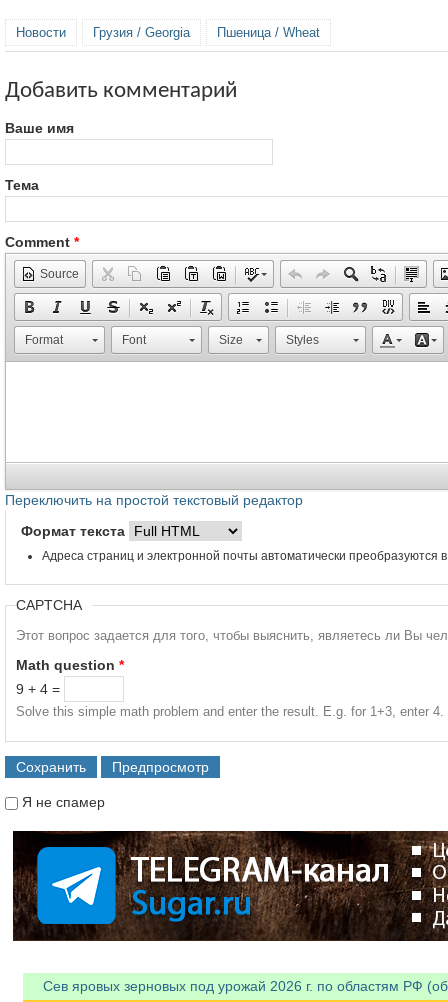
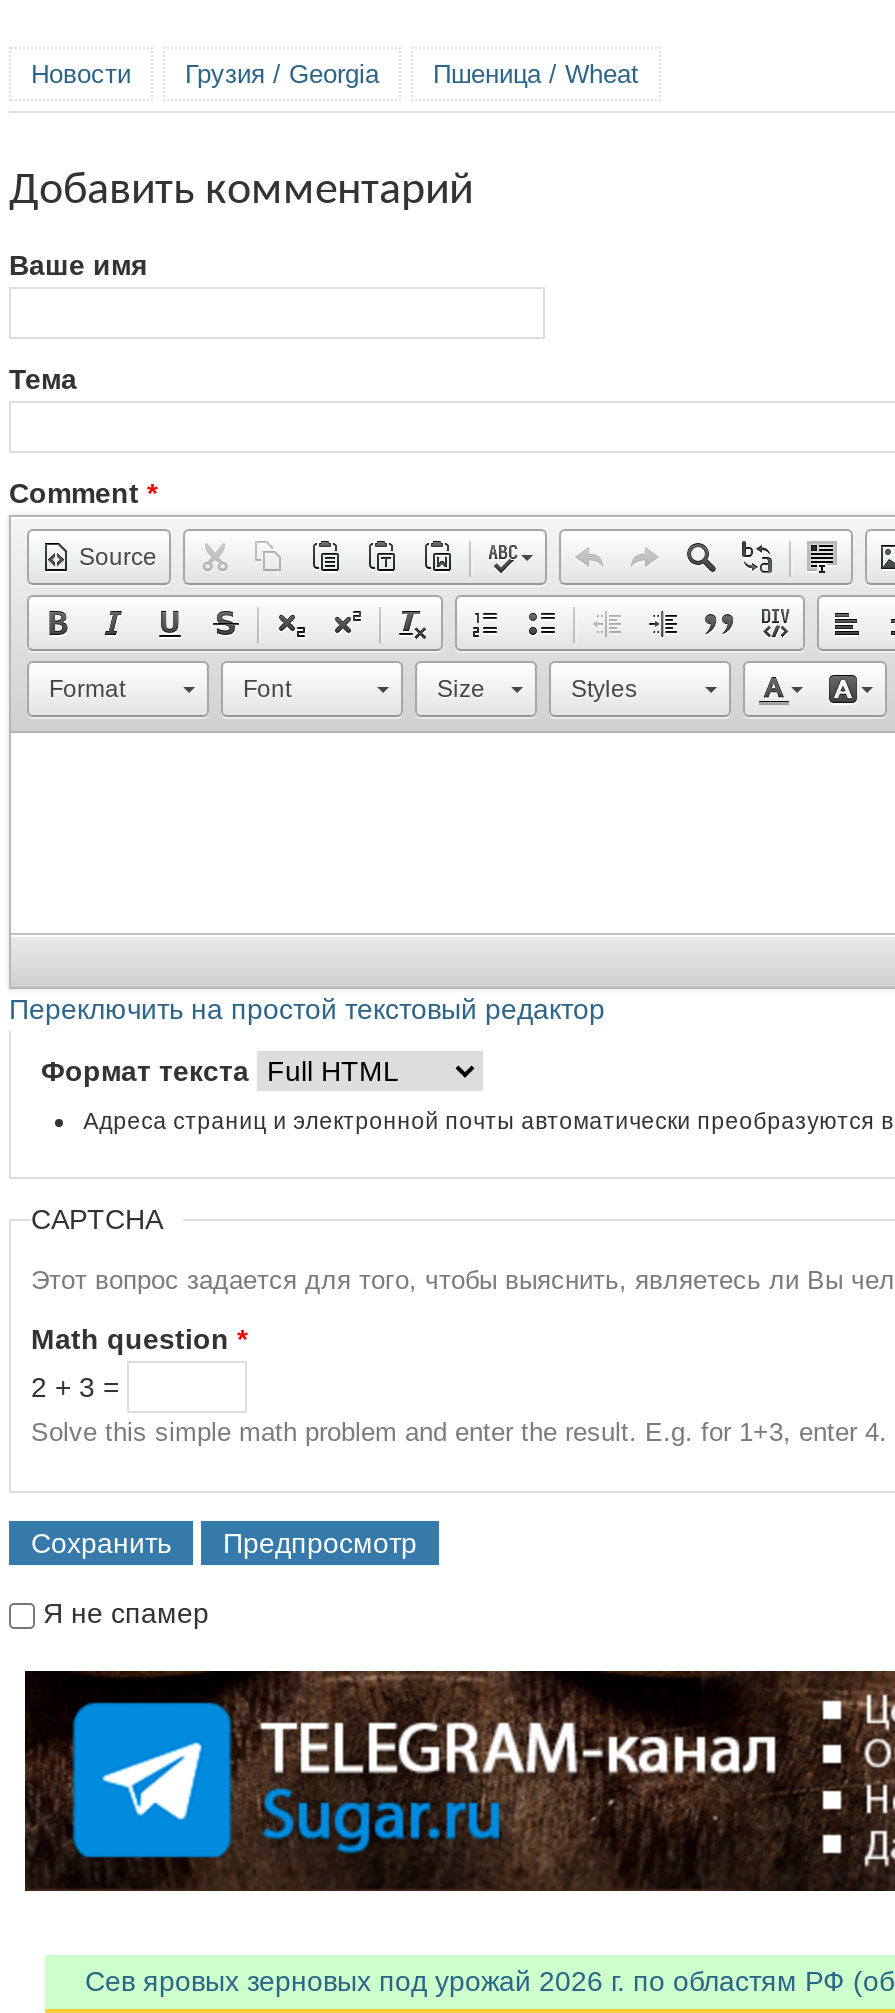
- 9 + 4 =
+ 2 + 3 =
